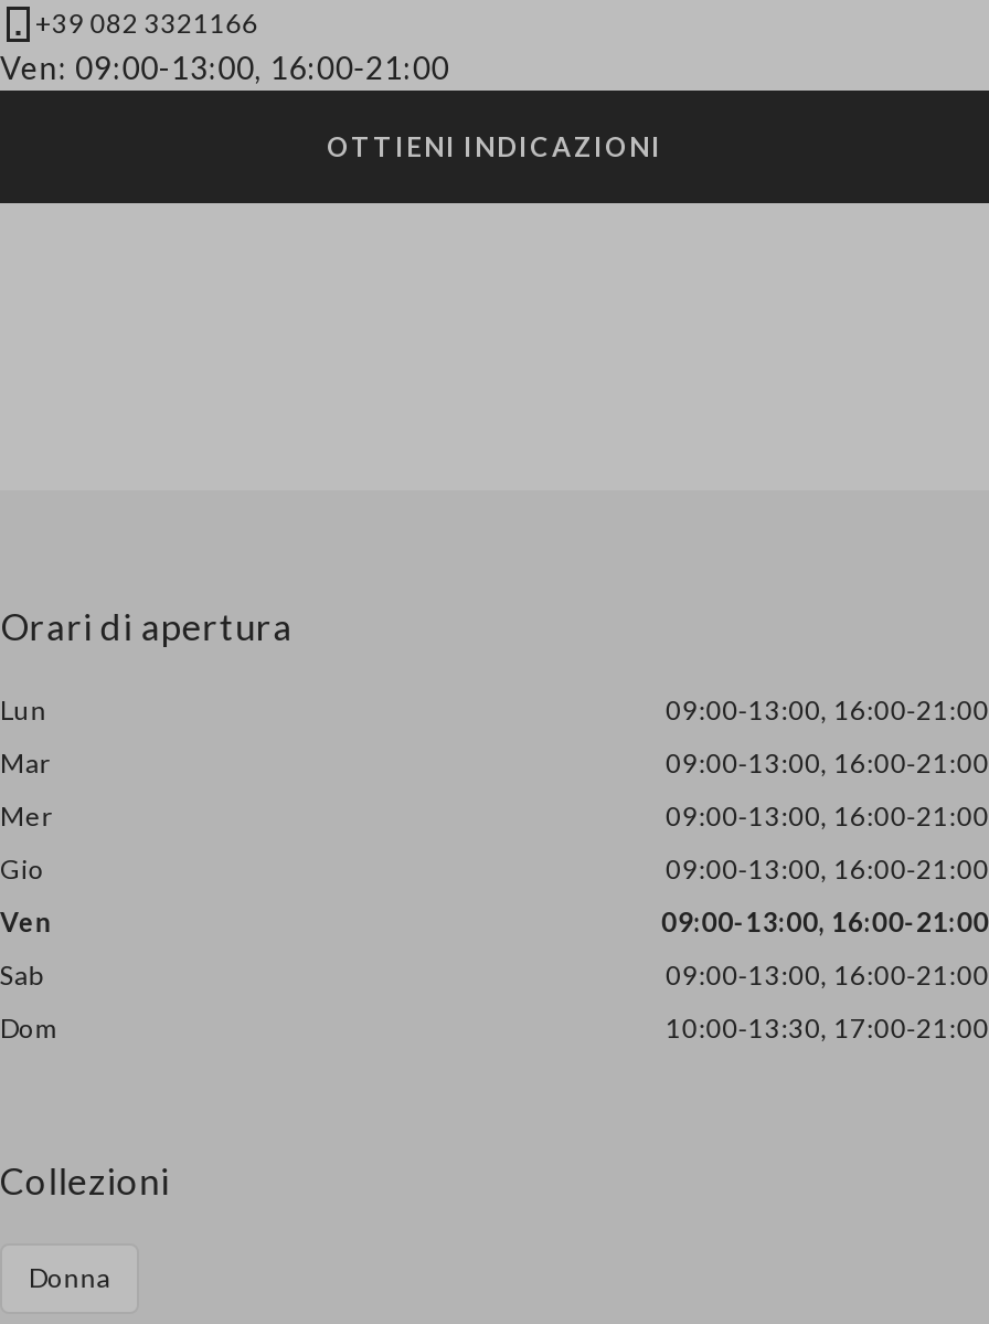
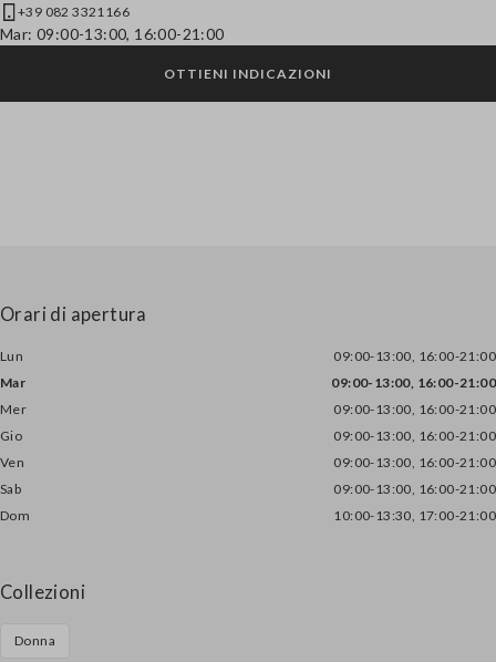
- Ven: 09:00-13:00, 16:00-21:00
+ Mar: 09:00-13:00, 16:00-21:00
